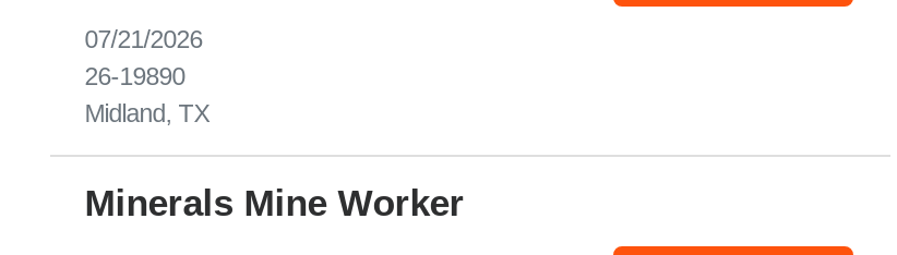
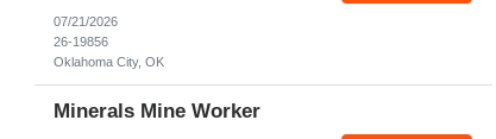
- 26-19890
- Midland, TX
+ 26-19856
+ Oklahoma City, OK
